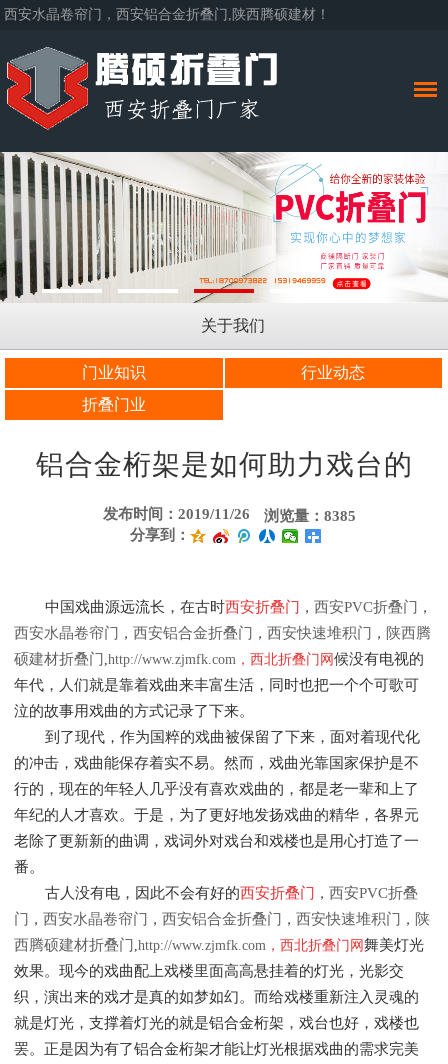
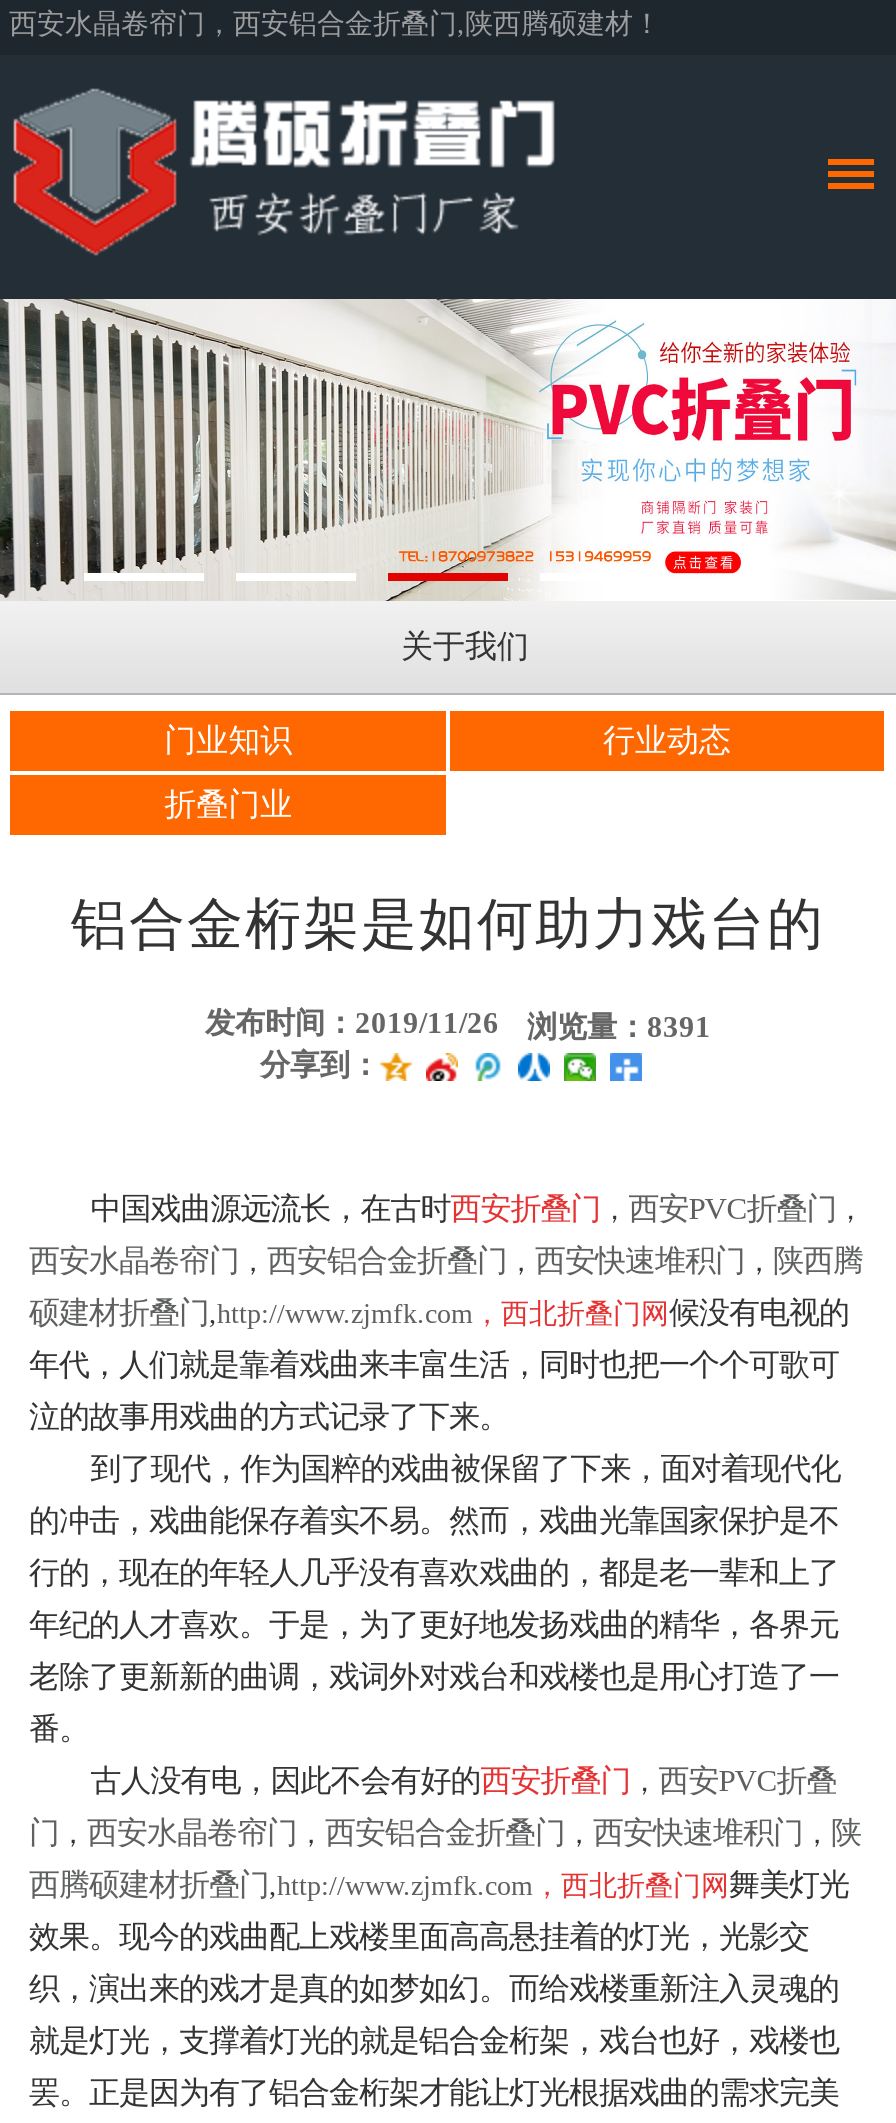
- 发布时间：2019/11/26 浏览量：8385
+ 发布时间：2019/11/26 浏览量：8391
